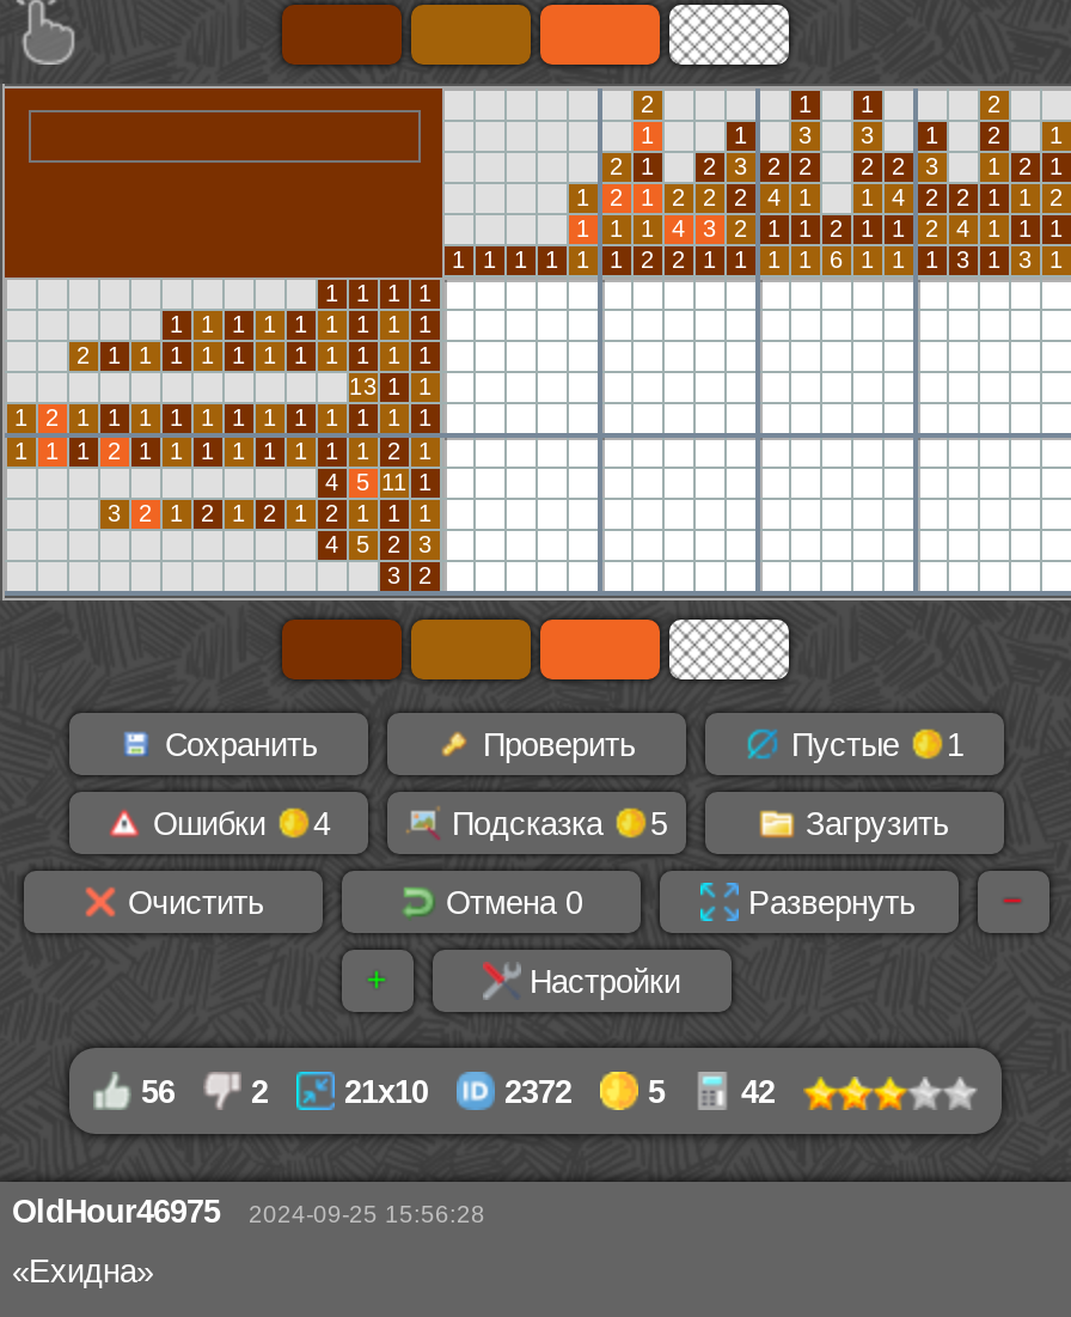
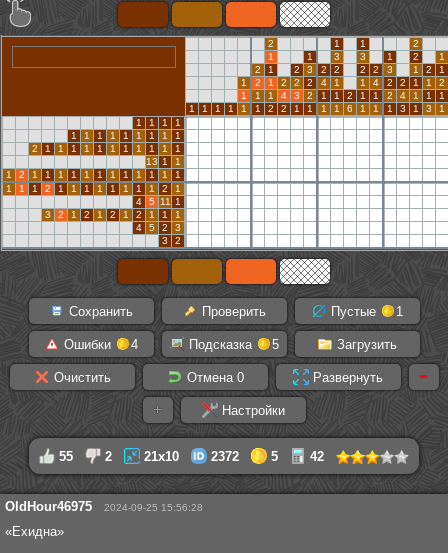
- 56
+ 55
